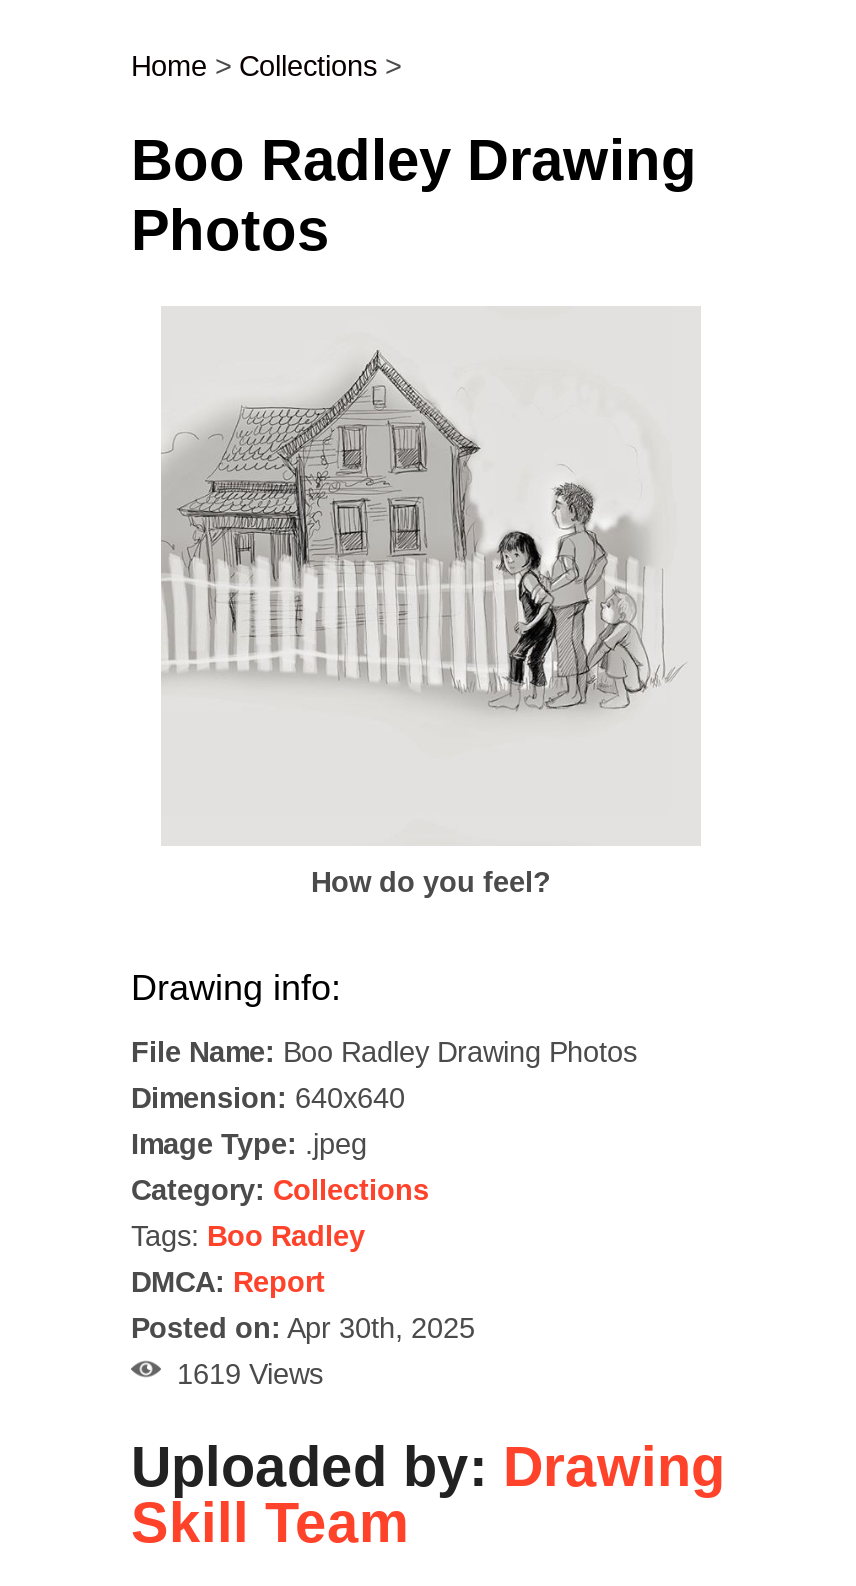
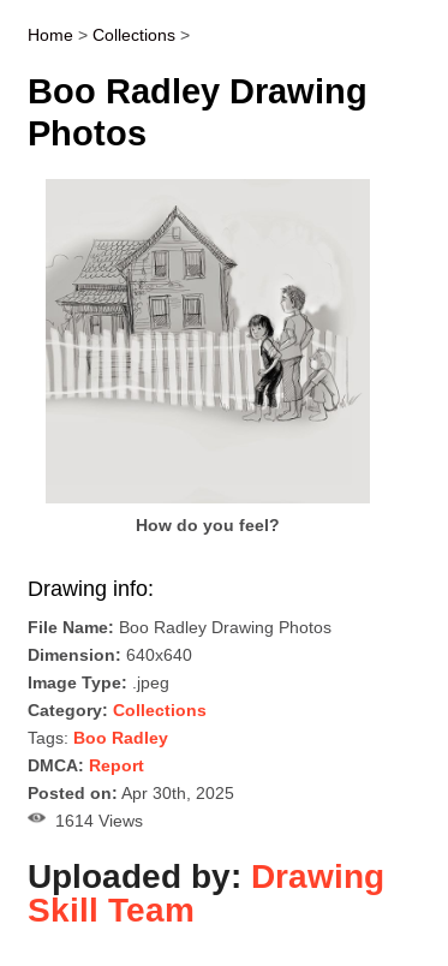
- 1619 Views
+ 1614 Views
